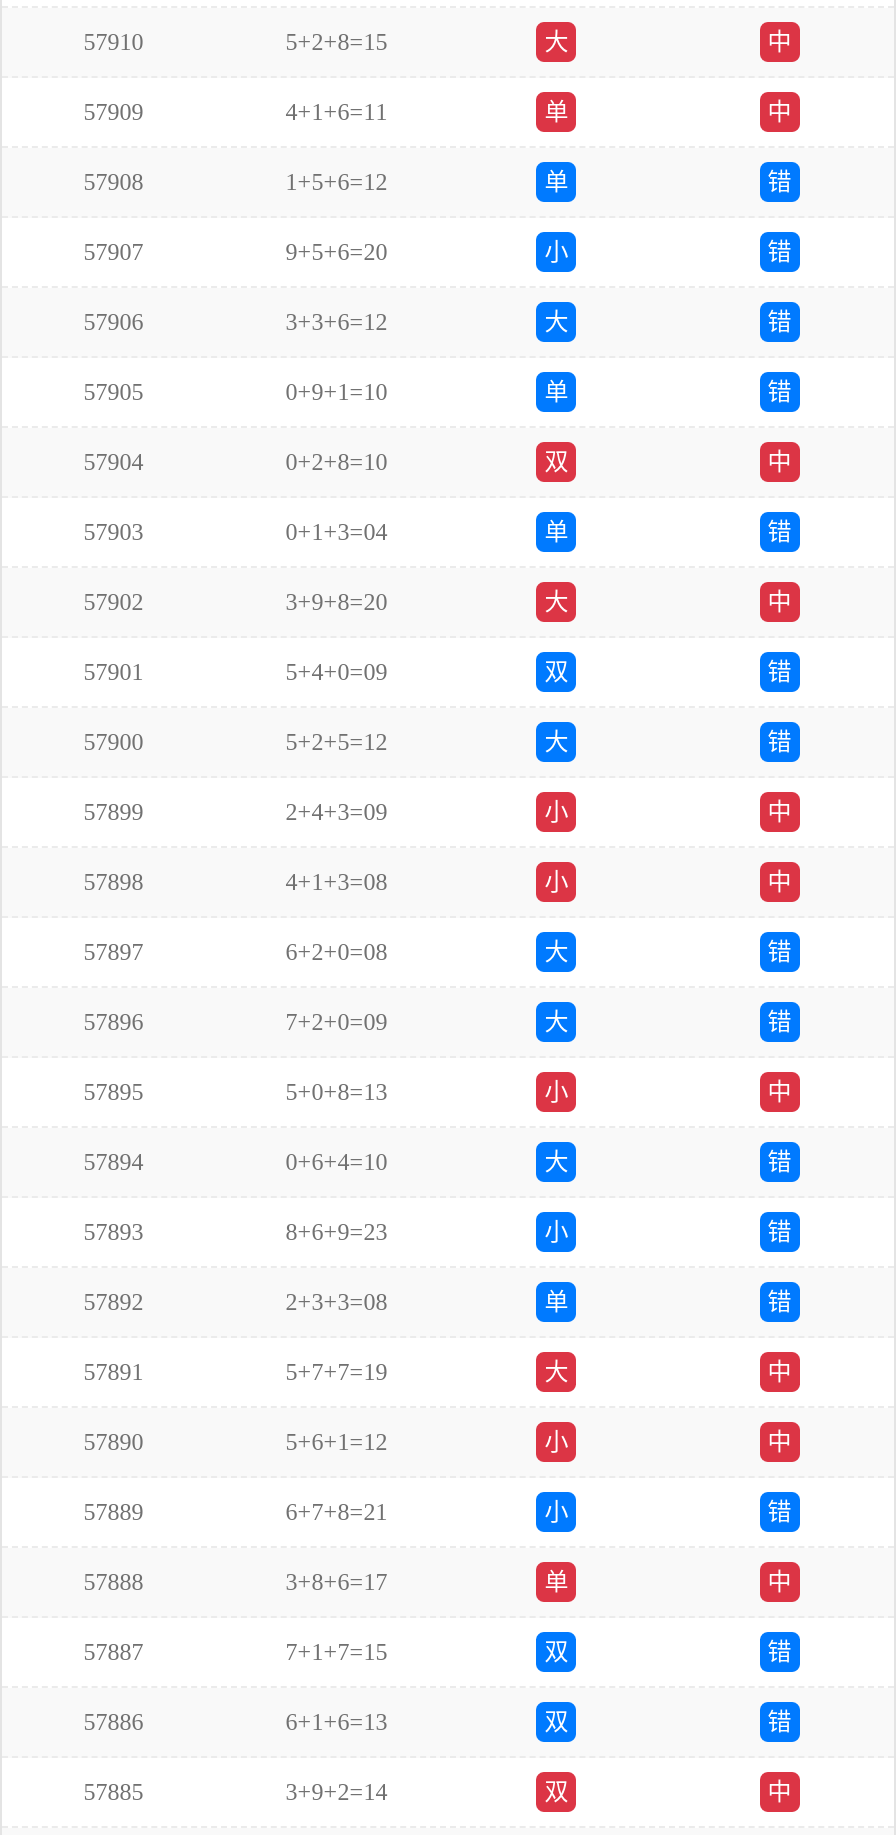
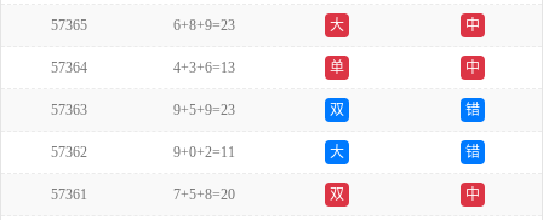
- 57910
+ 57365

- 5+2+8=15
+ 6+8+9=23

- 57909
+ 57364

- 4+1+6=11
+ 4+3+6=13

- 57908
- 1+5+6=12
- 单
- 错
- 57907
- 9+5+6=20
- 小
- 错
- 57906
- 3+3+6=12
- 大
- 错
- 57905
- 0+9+1=10
- 单
- 错
- 57904
- 0+2+8=10
- 双
- 中
- 57903
- 0+1+3=04
- 单
- 错
- 57902
- 3+9+8=20
- 大
- 中
- 57901
- 5+4+0=09
+ 57363
+ 9+5+9=23

- 57900
+ 57362

- 5+2+5=12
+ 9+0+2=11

- 57899
- 2+4+3=09
- 小
- 中
- 57898
- 4+1+3=08
- 小
- 中
- 57897
- 6+2+0=08
- 大
- 错
- 57896
- 7+2+0=09
- 大
- 错
- 57895
- 5+0+8=13
- 小
- 中
- 57894
- 0+6+4=10
- 大
- 错
- 57893
- 8+6+9=23
- 小
- 错
- 57892
- 2+3+3=08
- 单
- 错
- 57891
- 5+7+7=19
- 大
- 中
- 57890
- 5+6+1=12
- 小
- 中
- 57889
- 6+7+8=21
- 小
- 错
- 57888
- 3+8+6=17
- 单
- 中
- 57887
- 7+1+7=15
- 双
- 错
- 57886
- 6+1+6=13
- 双
- 错
- 57885
- 3+9+2=14
+ 57361
+ 7+5+8=20
